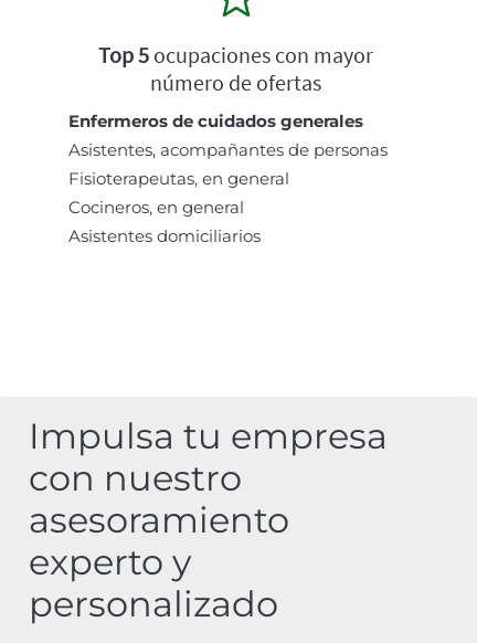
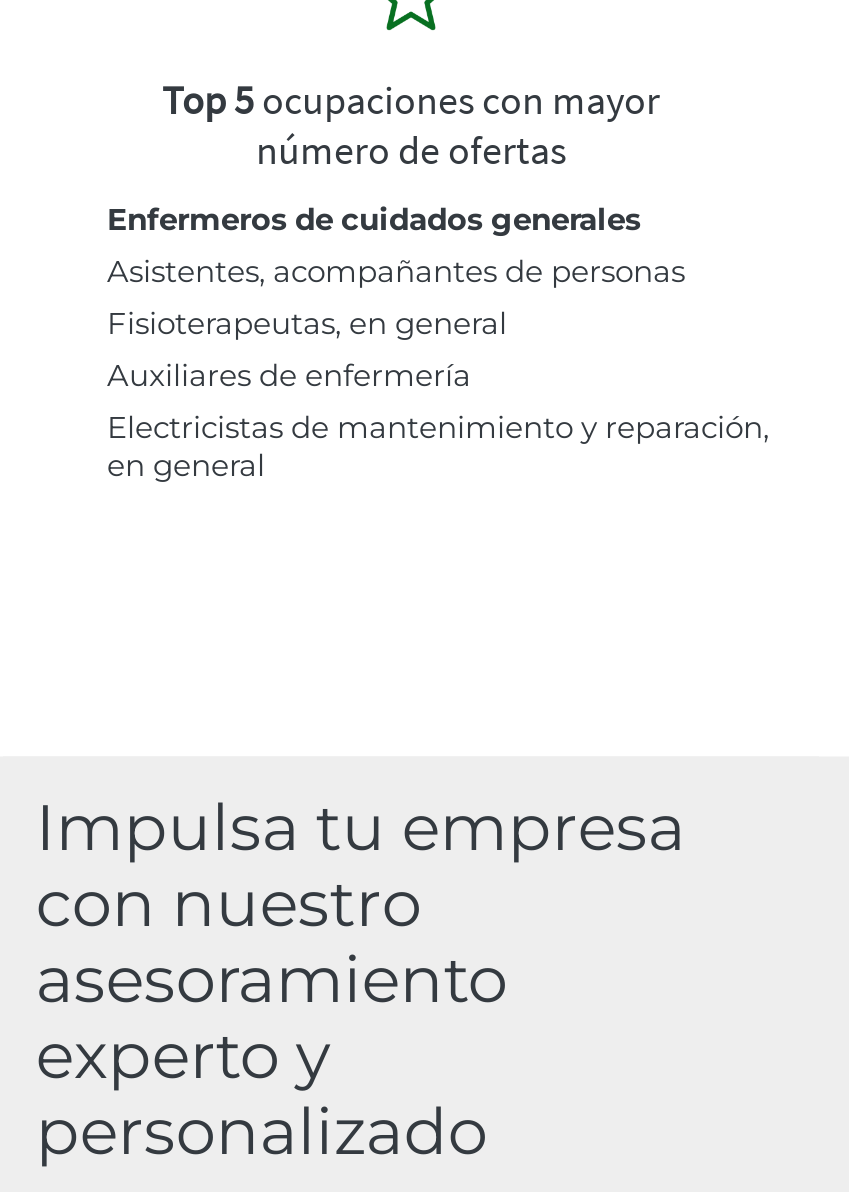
- Cocineros, en general
- Asistentes domiciliarios
+ Auxiliares de enfermería
+ Electricistas de mantenimiento y reparación,
+ en general
